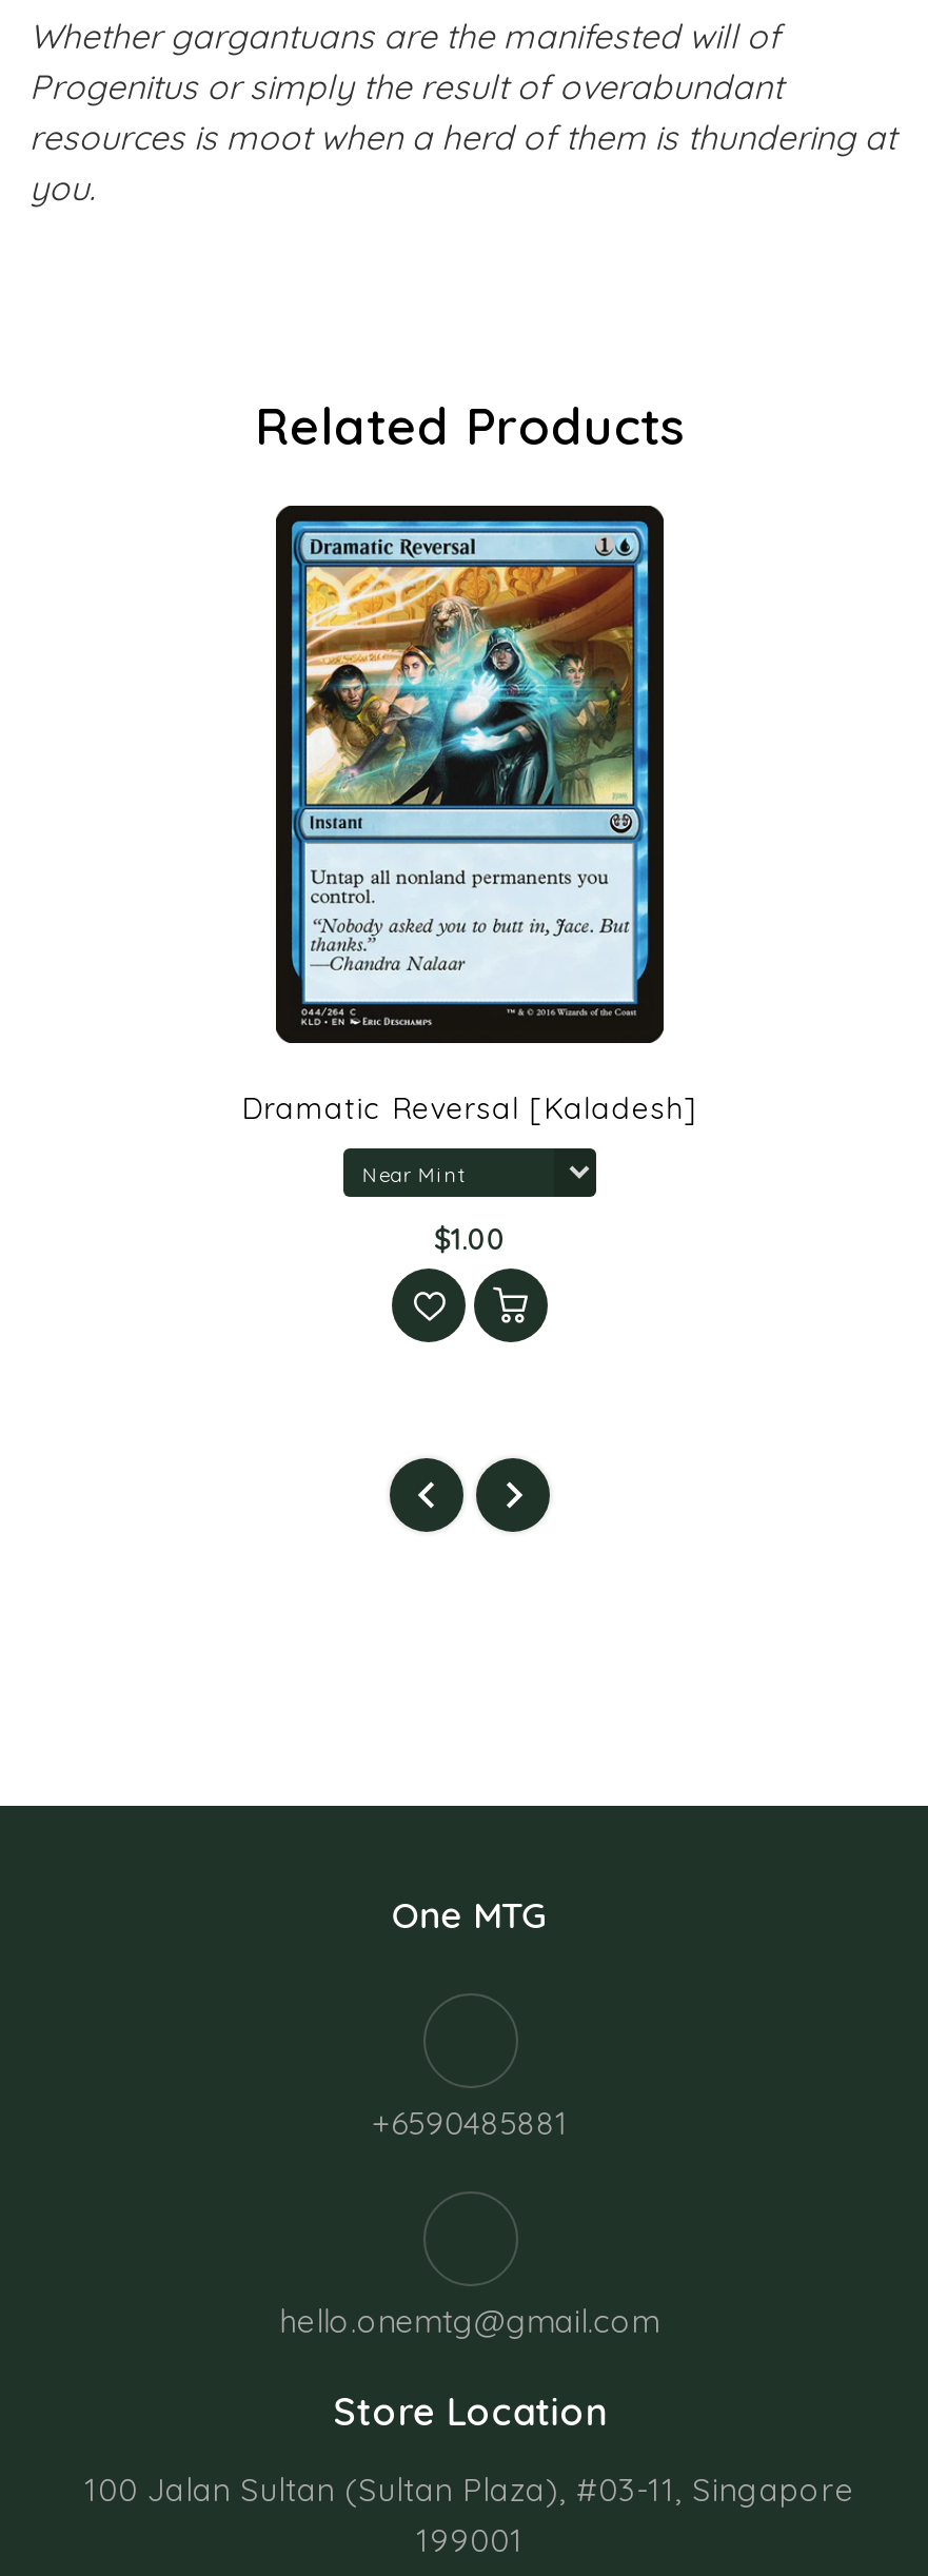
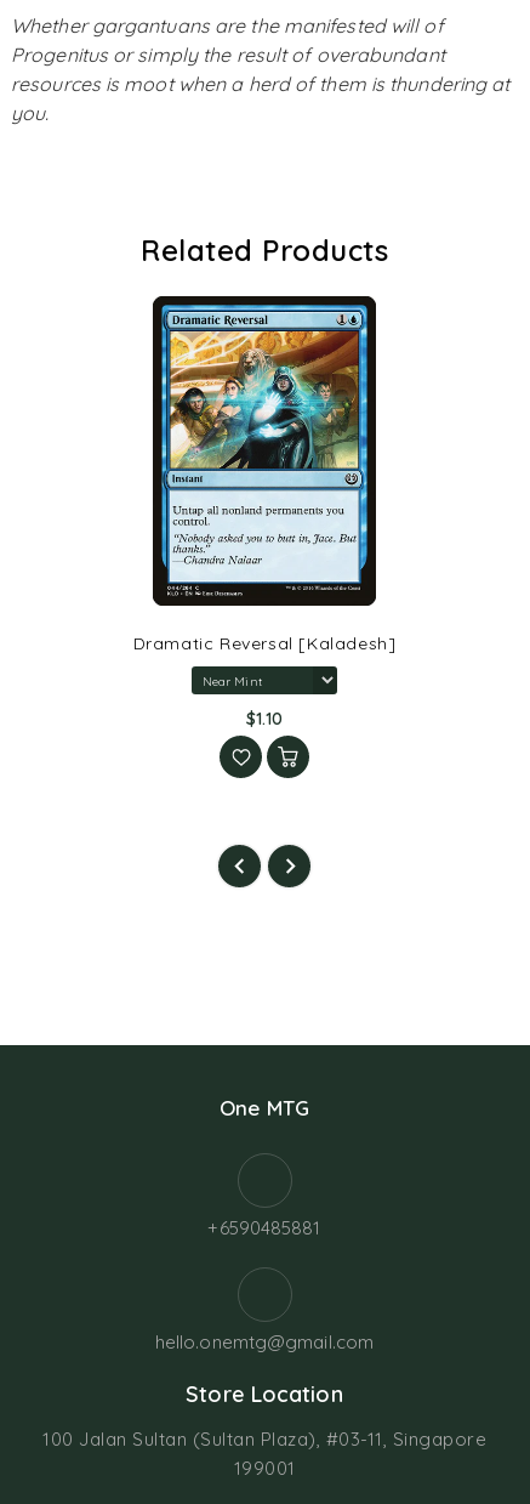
- $1.00
+ $1.10
